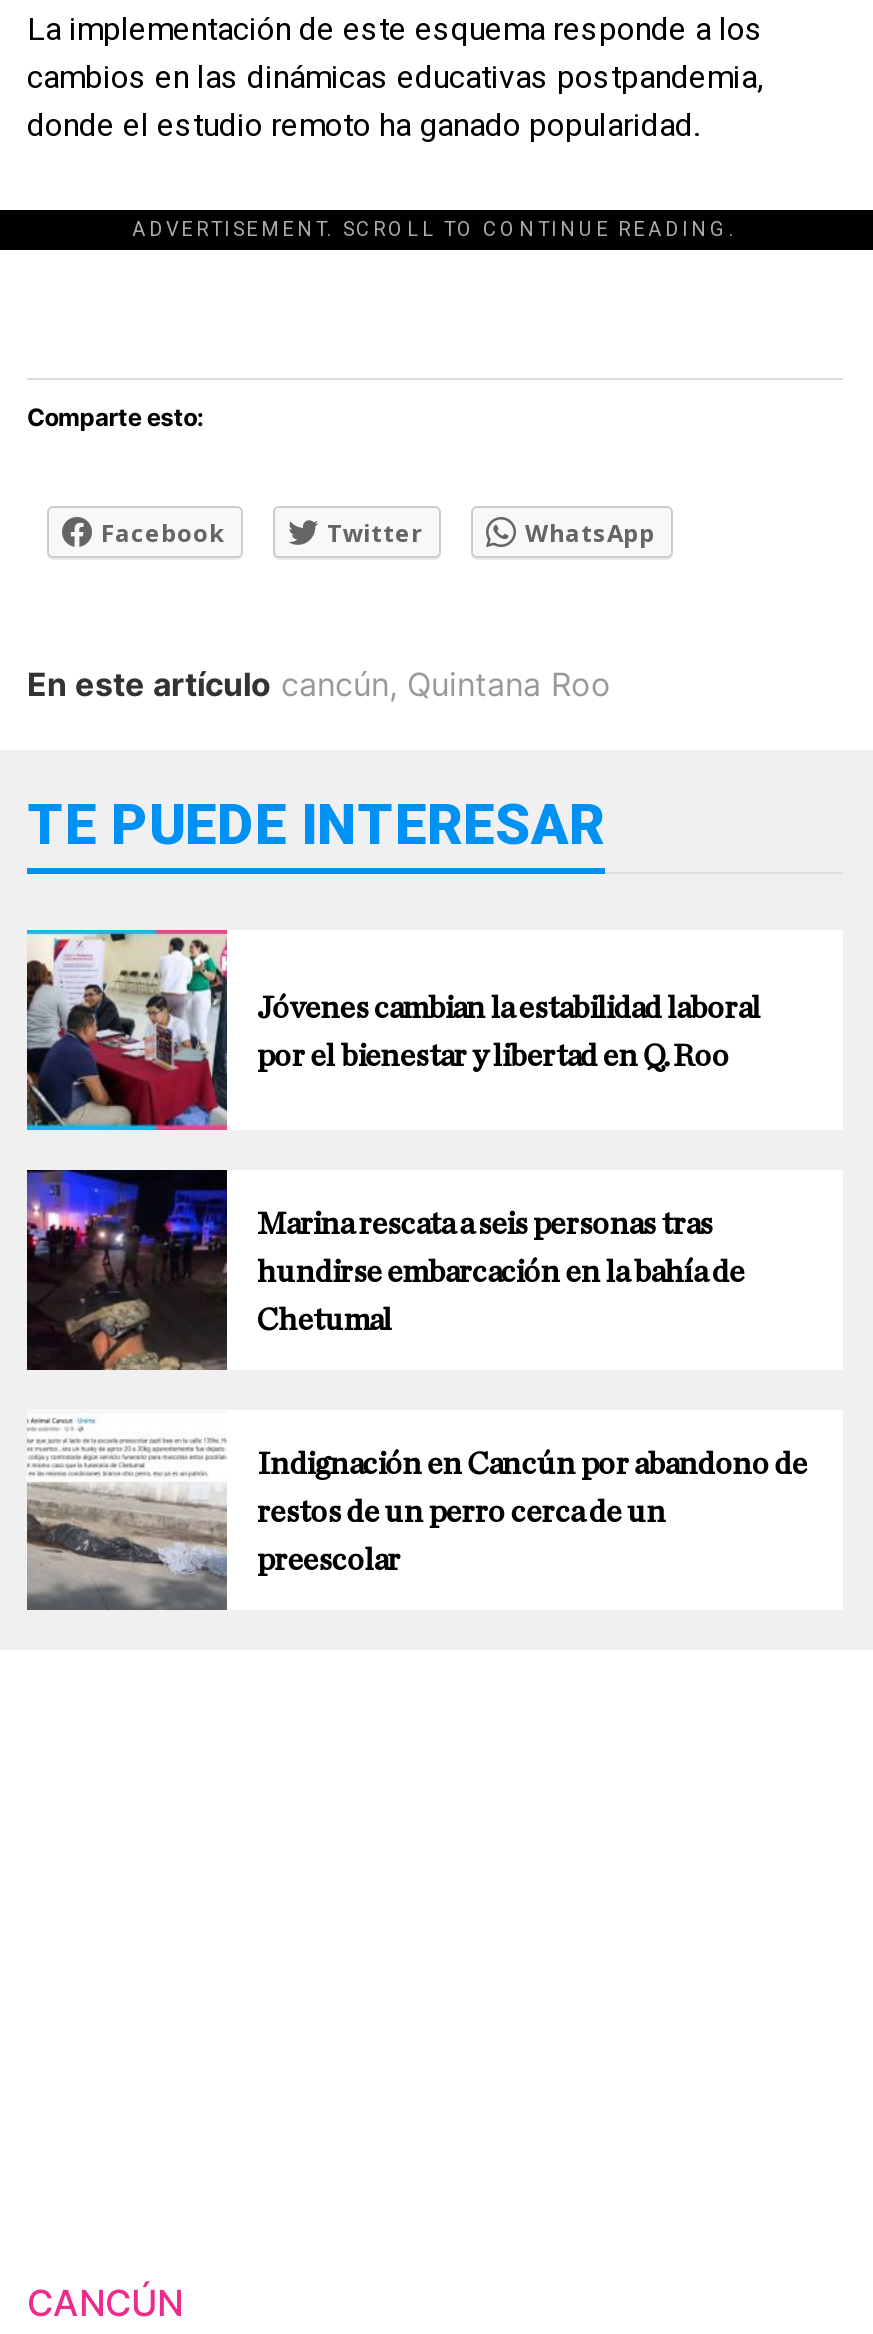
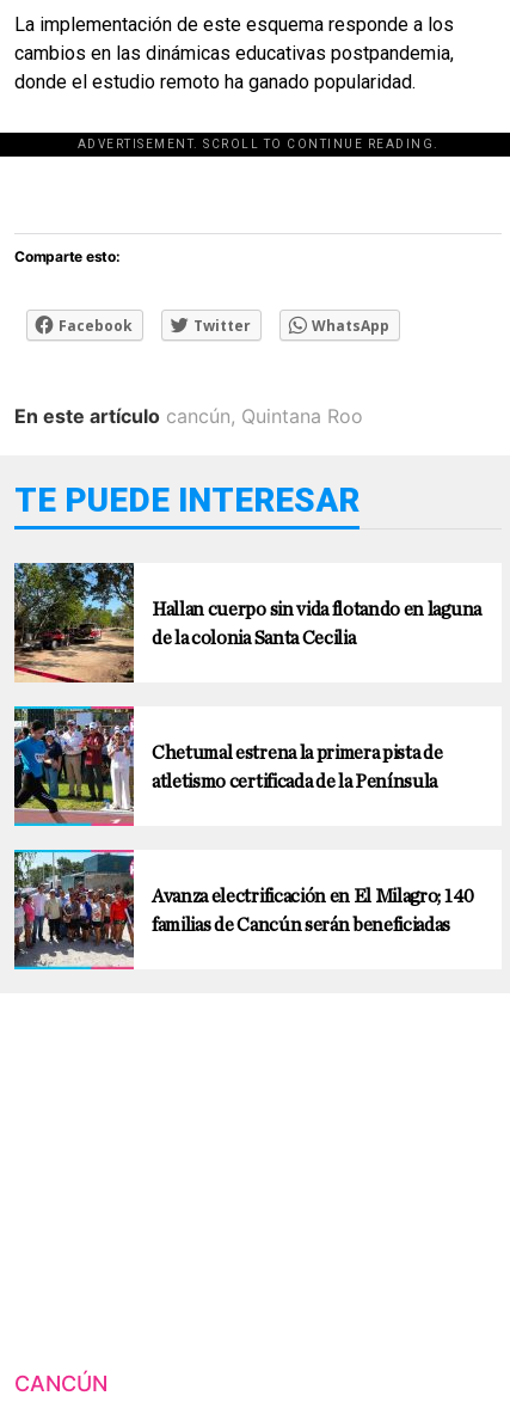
- [image]
- Jóvenes cambian la estabilidad laboral
- por el bienestar y libertad en Q. Roo
+ [image]
+ Hallan cuerpo sin vida flotando en laguna
+ de la colonia Santa Cecilia

- [image]
- Marina rescata a seis personas tras
- hundirse embarcación en la bahía de
- Chetumal
+ [image]
+ Chetumal estrena la primera pista de
+ atletismo certificada de la Península

- [image]
- Indignación en Cancún por abandono de
- restos de un perro cerca de un
- preescolar
+ [image]
+ Avanza electrificación en El Milagro; 140
+ familias de Cancún serán beneficiadas
